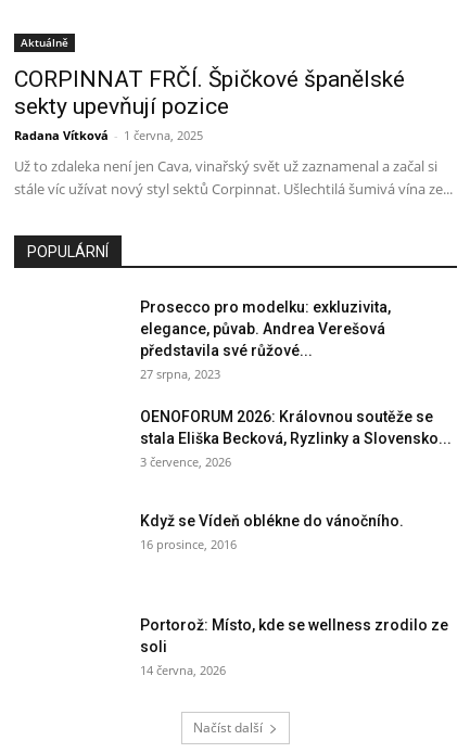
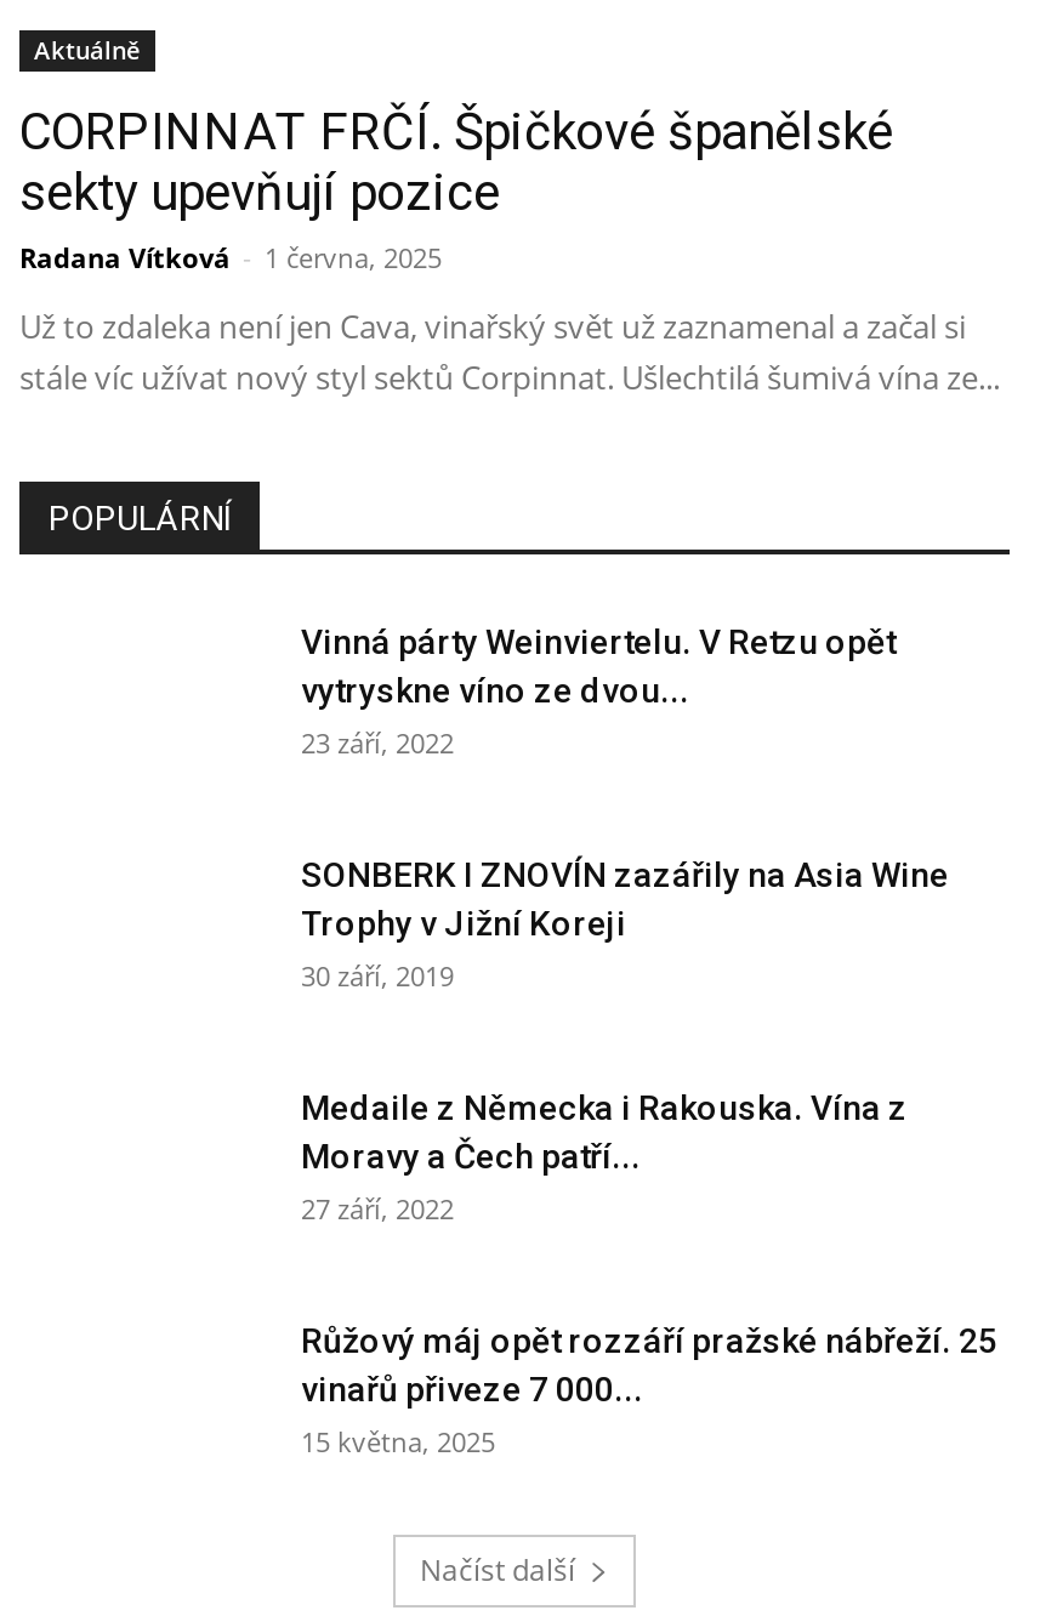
- Prosecco pro modelku: exkluzivita,
- elegance, půvab. Andrea Verešová
- představila své růžové...
- 27 srpna, 2023
+ Vinná párty Weinviertelu. V Retzu opět
+ vytryskne víno ze dvou...
+ 23 září, 2022

- OENOFORUM 2026: Královnou soutěže se
- stala Eliška Becková, Ryzlinky a Slovensko...
- 3 července, 2026
+ SONBERK I ZNOVÍN zazářily na Asia Wine
+ Trophy v Jižní Koreji
+ 30 září, 2019

- Když se Vídeň oblékne do vánočního.
- 16 prosince, 2016
+ Medaile z Německa i Rakouska. Vína z
+ Moravy a Čech patří...
+ 27 září, 2022

- Portorož: Místo, kde se wellness zrodilo ze
- soli
- 14 června, 2026
+ Růžový máj opět rozzáří pražské nábřeží. 25
+ vinařů přiveze 7 000...
+ 15 května, 2025
